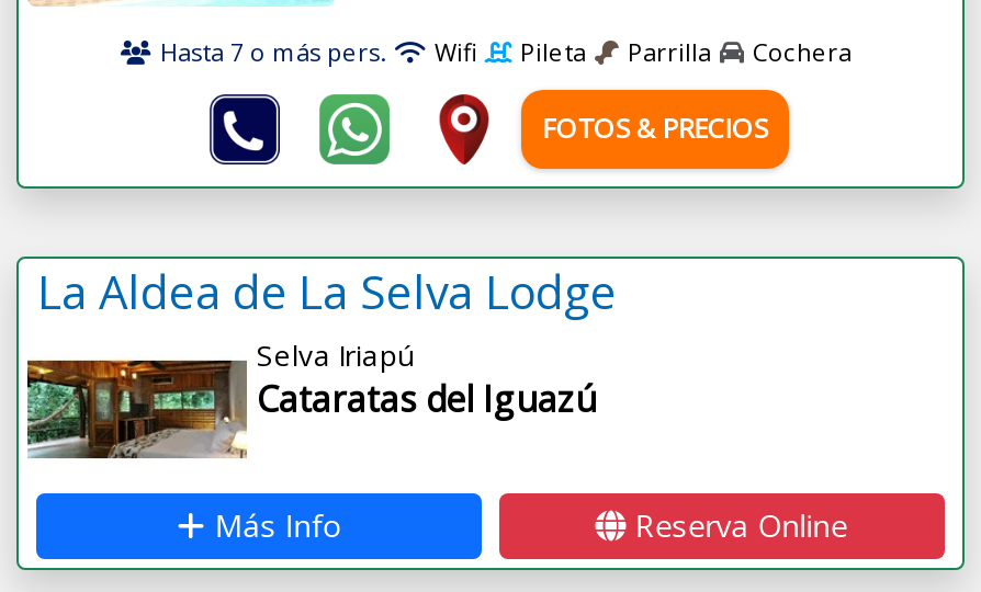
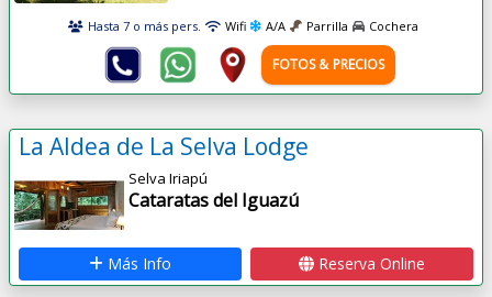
- Pileta
+ A/A
